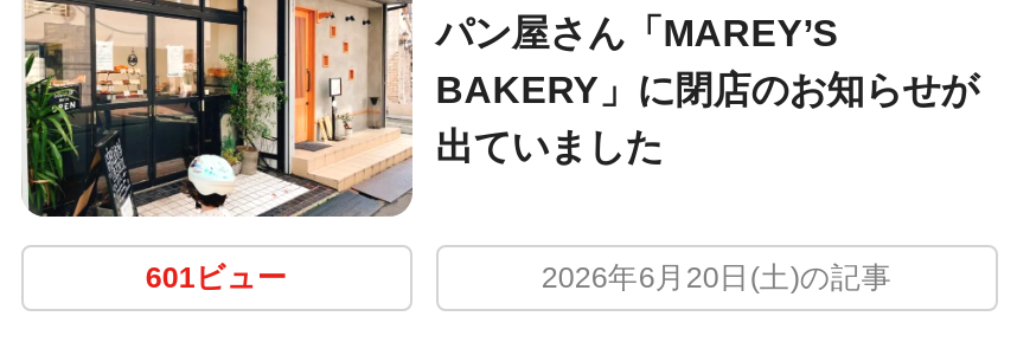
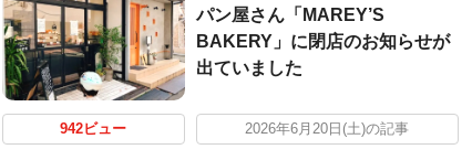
- 601ビュー
+ 942ビュー
